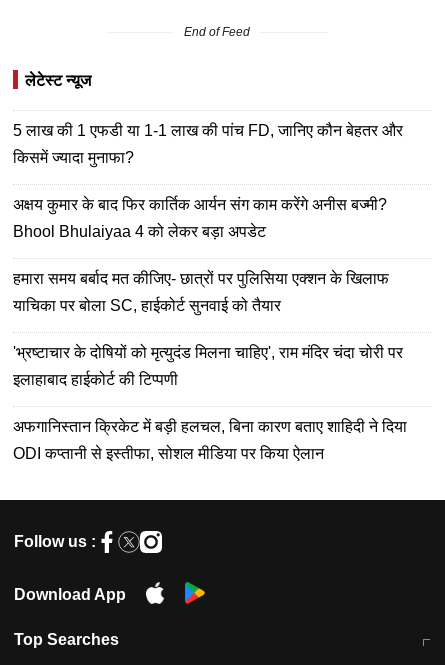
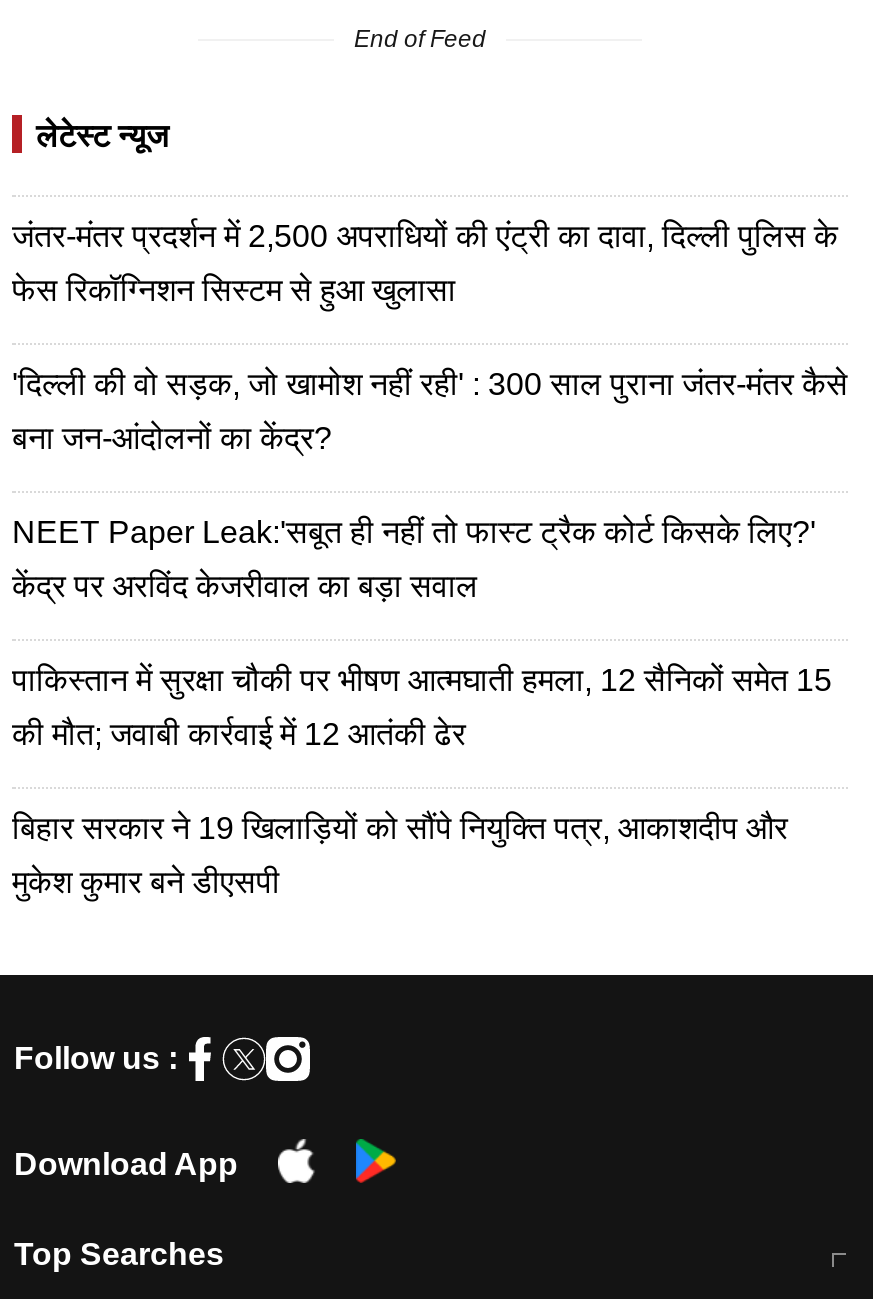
- 5 लाख की 1 एफडी या 1-1 लाख की पांच FD, जानिए कौन बेहतर और
+ जंतर-मंतर प्रदर्शन में 2,500 अपराधियों की एंट्री का दावा, दिल्ली पुलिस के

- किसमें ज्यादा मुनाफा?
+ फेस रिकॉग्निशन सिस्टम से हुआ खुलासा

- अक्षय कुमार के बाद फिर कार्तिक आर्यन संग काम करेंगे अनीस बज्मी?
+ 'दिल्ली की वो सड़क, जो खामोश नहीं रही' : 300 साल पुराना जंतर-मंतर कैसे

- Bhool Bhulaiyaa 4 को लेकर बड़ा अपडेट
+ बना जन-आंदोलनों का केंद्र?

- हमारा समय बर्बाद मत कीजिए- छात्रों पर पुलिसिया एक्शन के खिलाफ
+ NEET Paper Leak:'सबूत ही नहीं तो फास्ट ट्रैक कोर्ट किसके लिए?'

- याचिका पर बोला SC, हाईकोर्ट सुनवाई को तैयार
+ केंद्र पर अरविंद केजरीवाल का बड़ा सवाल

- 'भ्रष्टाचार के दोषियों को मृत्युदंड मिलना चाहिए', राम मंदिर चंदा चोरी पर
+ पाकिस्तान में सुरक्षा चौकी पर भीषण आत्मघाती हमला, 12 सैनिकों समेत 15

- इलाहाबाद हाईकोर्ट की टिप्पणी
+ की मौत; जवाबी कार्रवाई में 12 आतंकी ढेर

- अफगानिस्तान क्रिकेट में बड़ी हलचल, बिना कारण बताए शाहिदी ने दिया
+ बिहार सरकार ने 19 खिलाड़ियों को सौंपे नियुक्ति पत्र, आकाशदीप और

- ODI कप्तानी से इस्तीफा, सोशल मीडिया पर किया ऐलान
+ मुकेश कुमार बने डीएसपी
